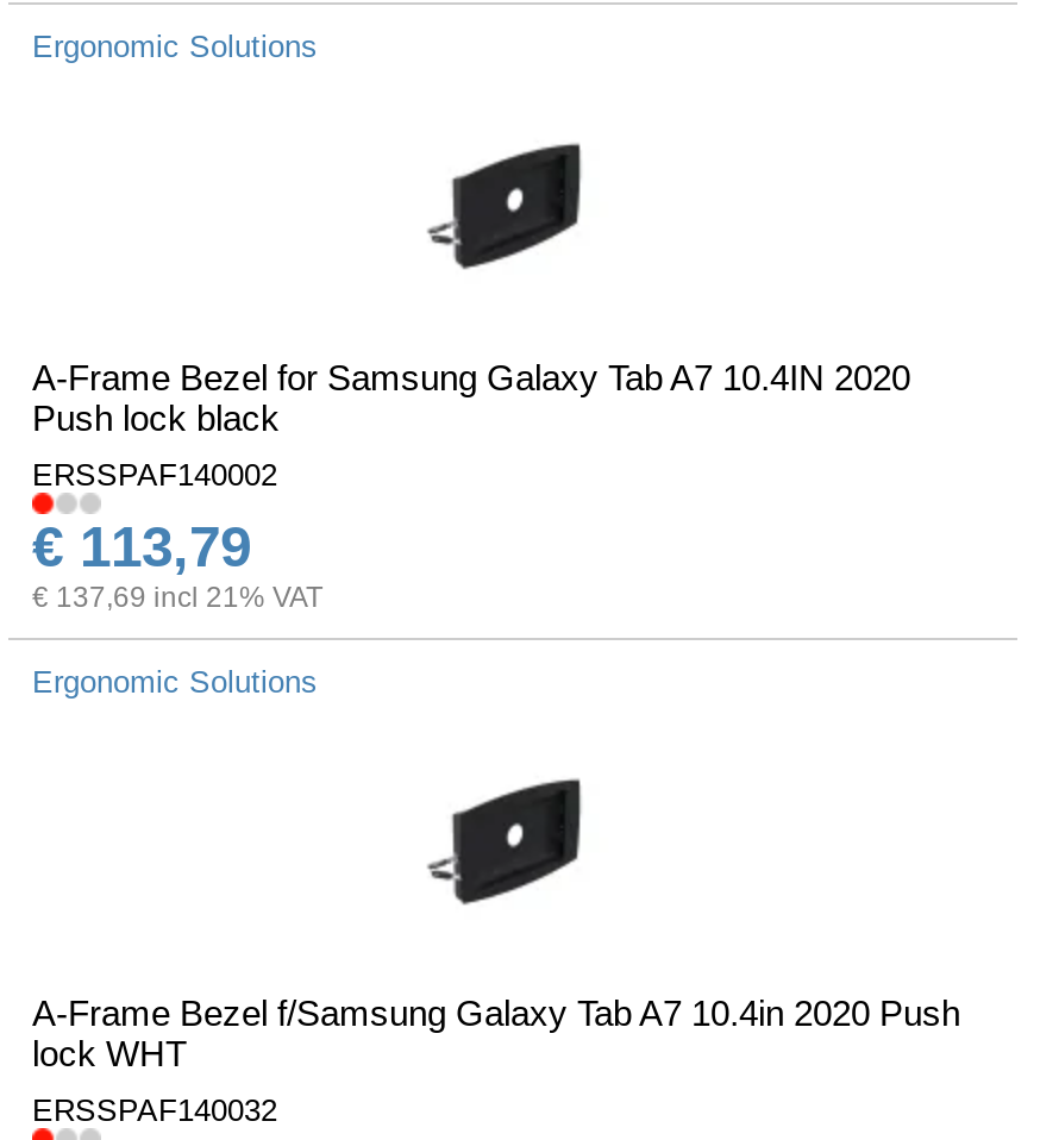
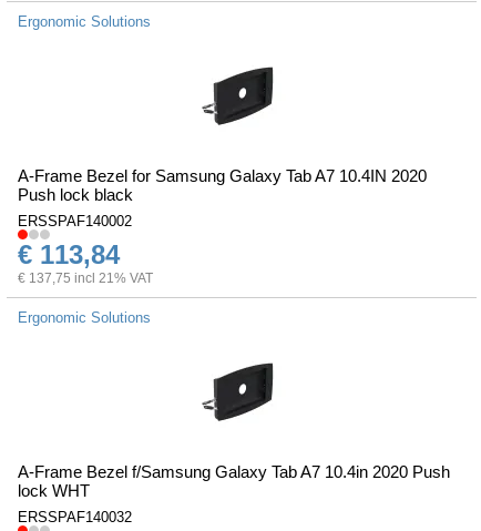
- € 113,79
+ € 113,84

- € 137,69 incl 21% VAT
+ € 137,75 incl 21% VAT
